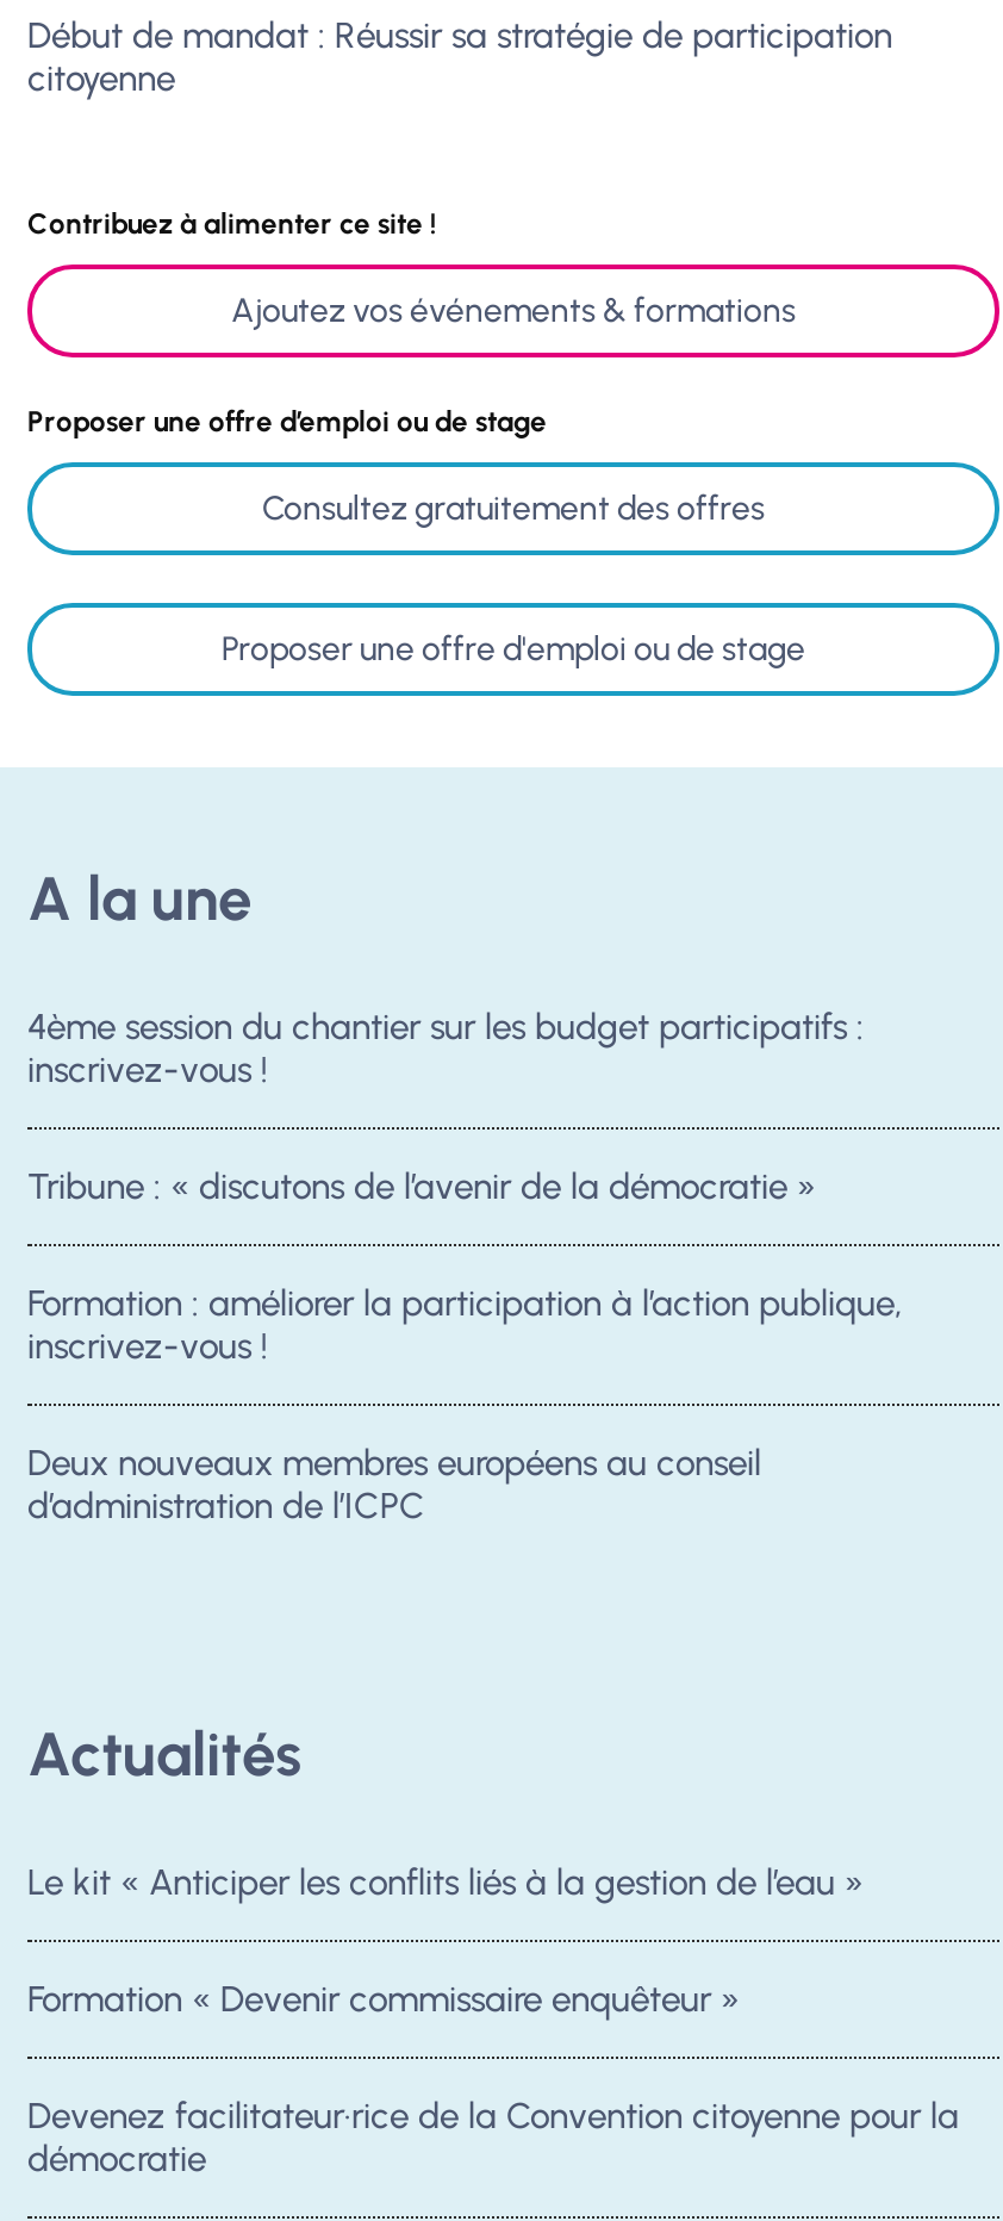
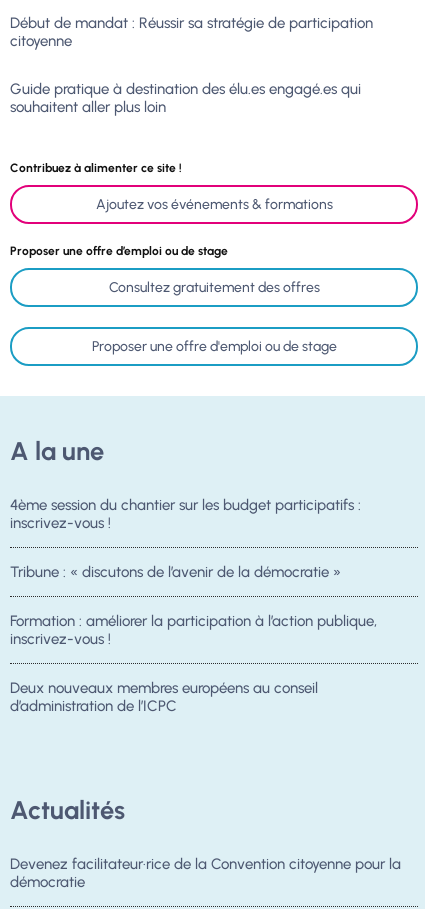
+ Guide pratique à destination des élu.es engagé.es qui
+ souhaitent aller plus loin

moved down: Contribuez à alimenter ce site ! | Ajoutez vos événements & formations | Proposer une offre d’emploi ou de stage | ... | d’administration de l’ICPC | Actualités

- Le kit « Anticiper les conflits liés à la gestion de l’eau »
- Formation « Devenir commissaire enquêteur »
